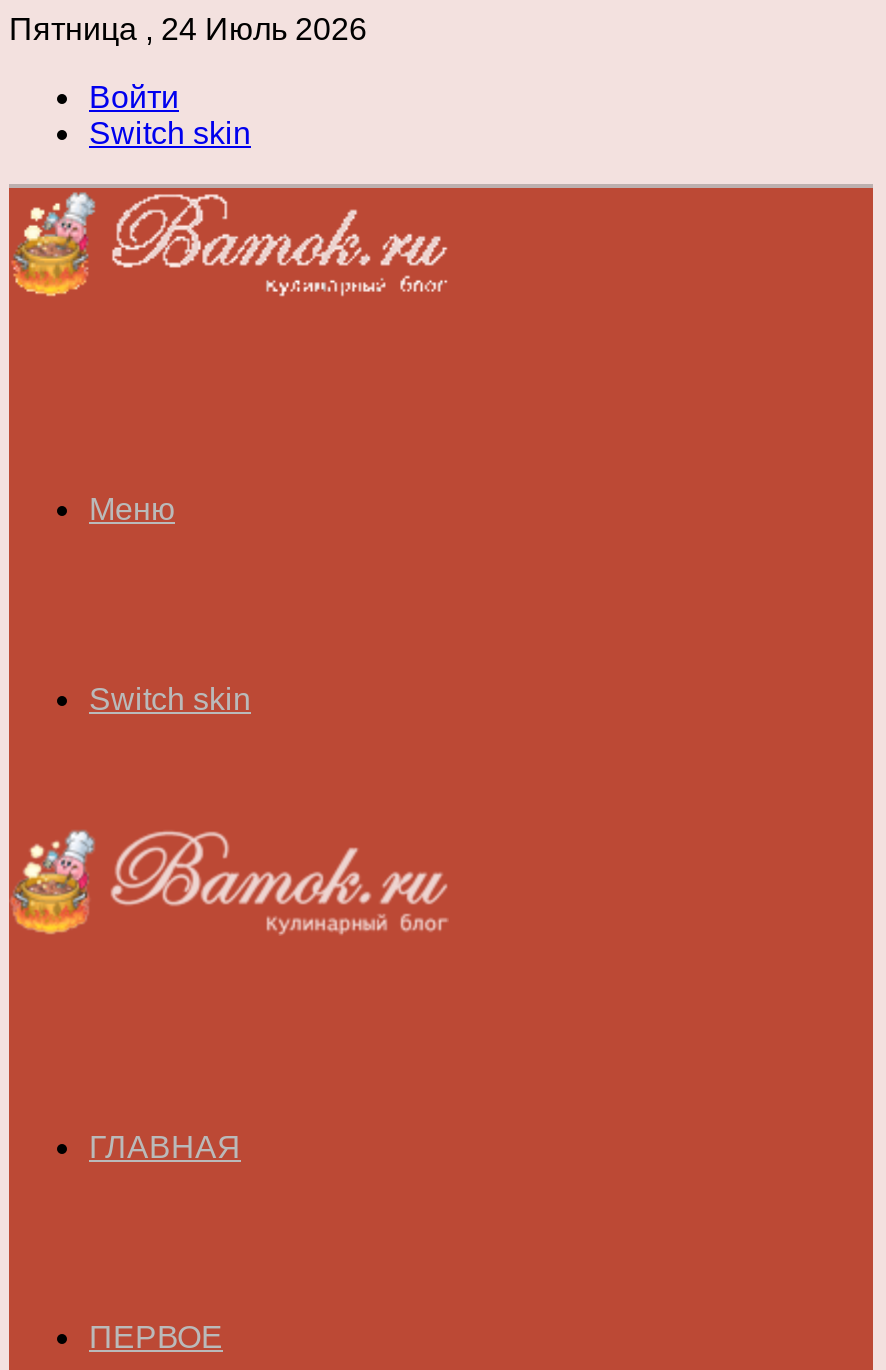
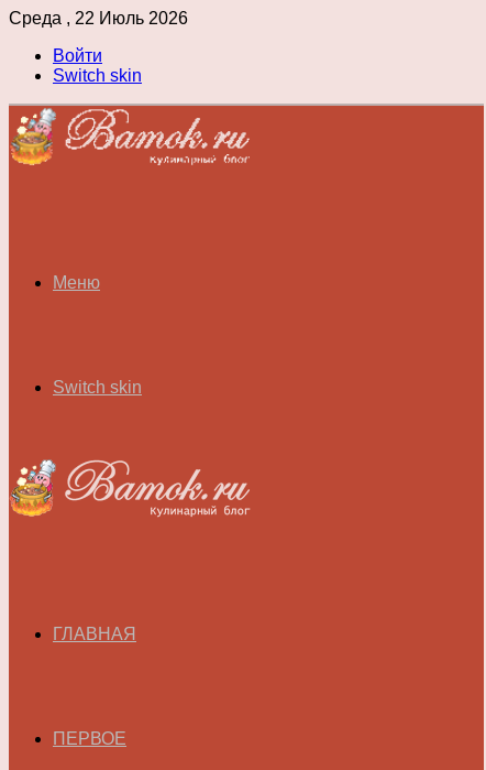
- Пятница , 24 Июль 2026
+ Среда , 22 Июль 2026
